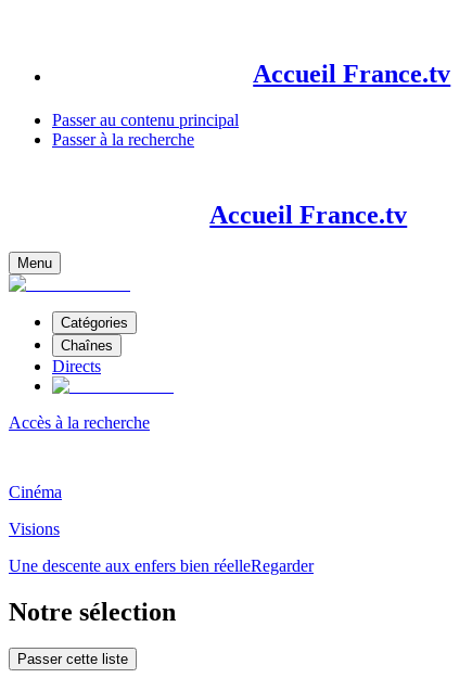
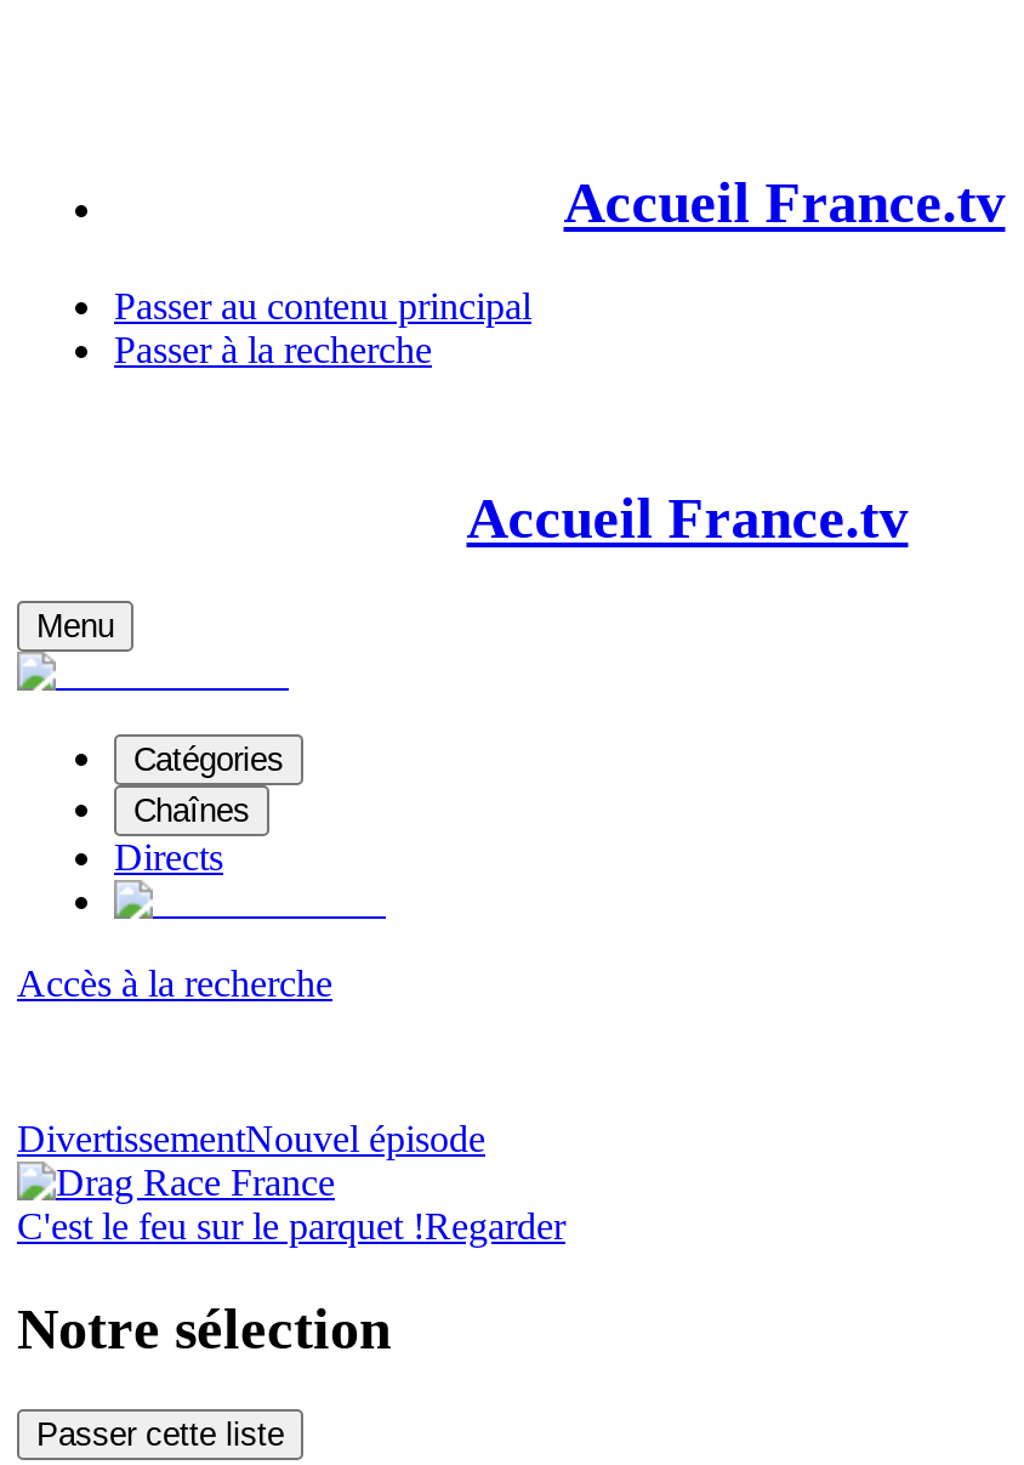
- Cinéma
- Visions
- Une descente aux enfers bien réelleRegarder
+ DivertissementNouvel épisode
+ C'est le feu sur le parquet ! Regarder
